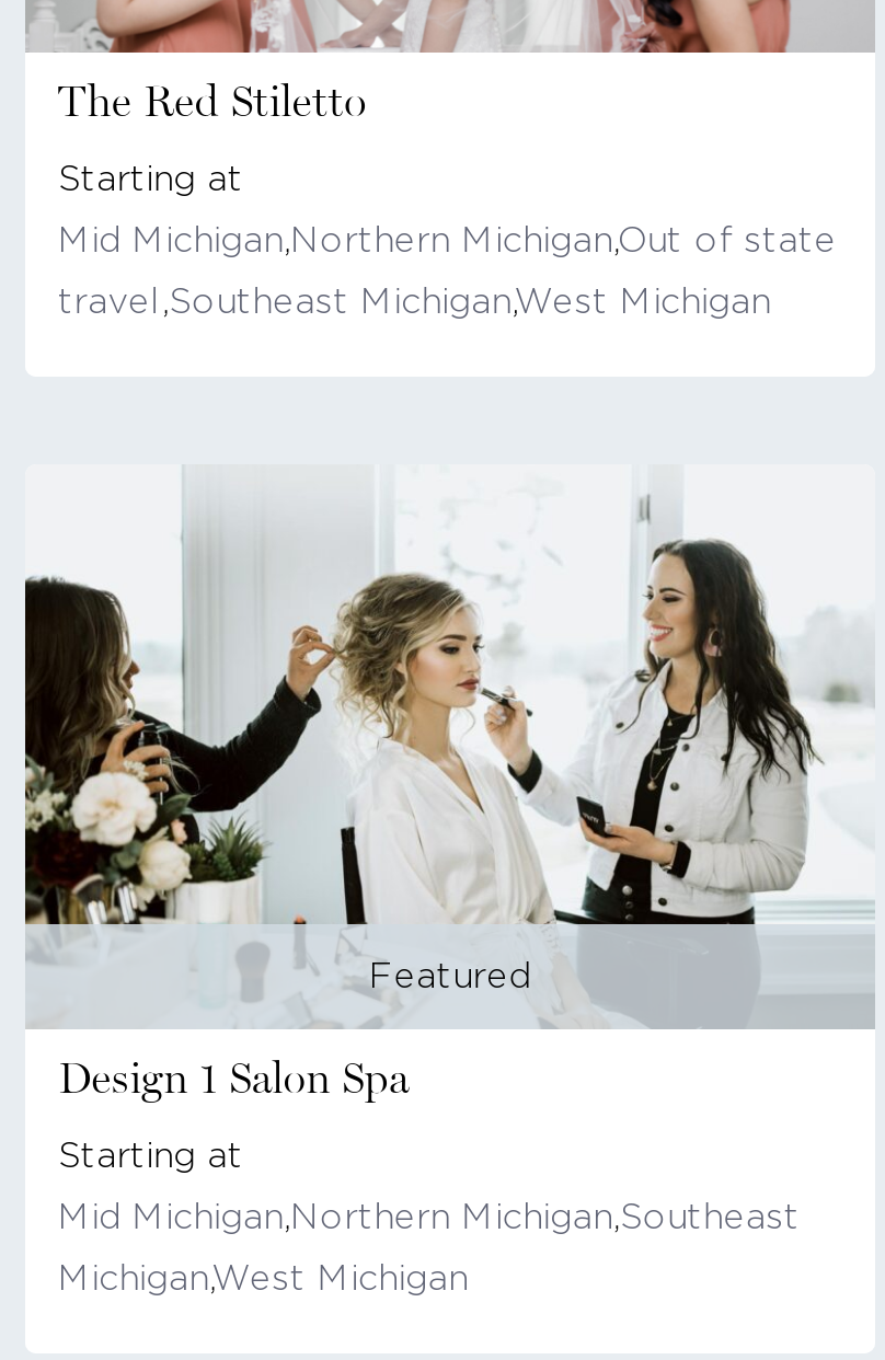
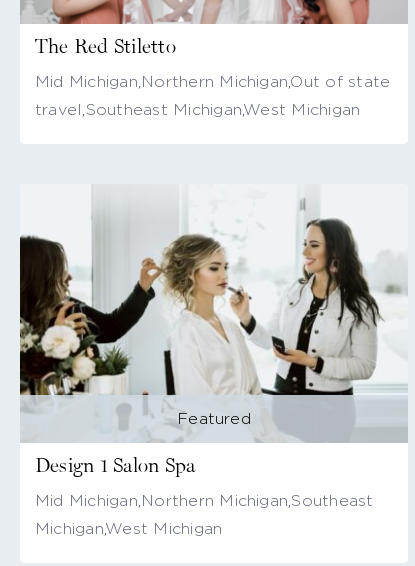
- Starting at

- Starting at
